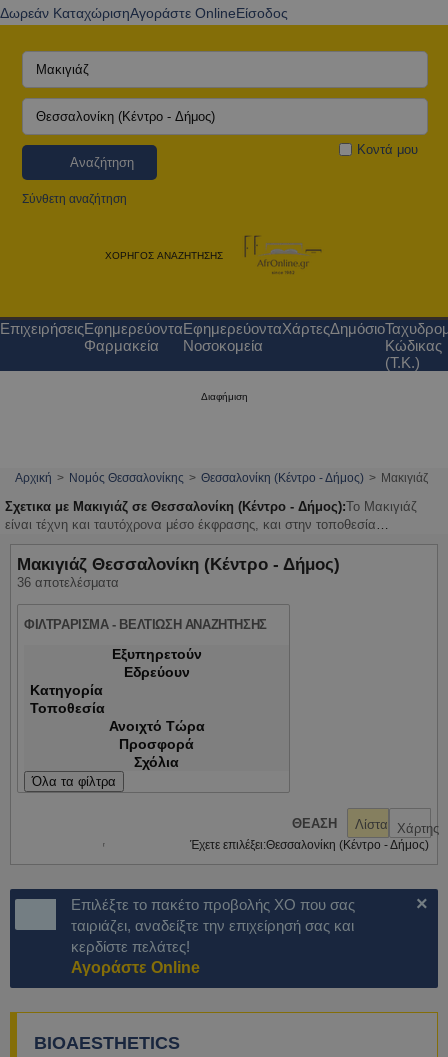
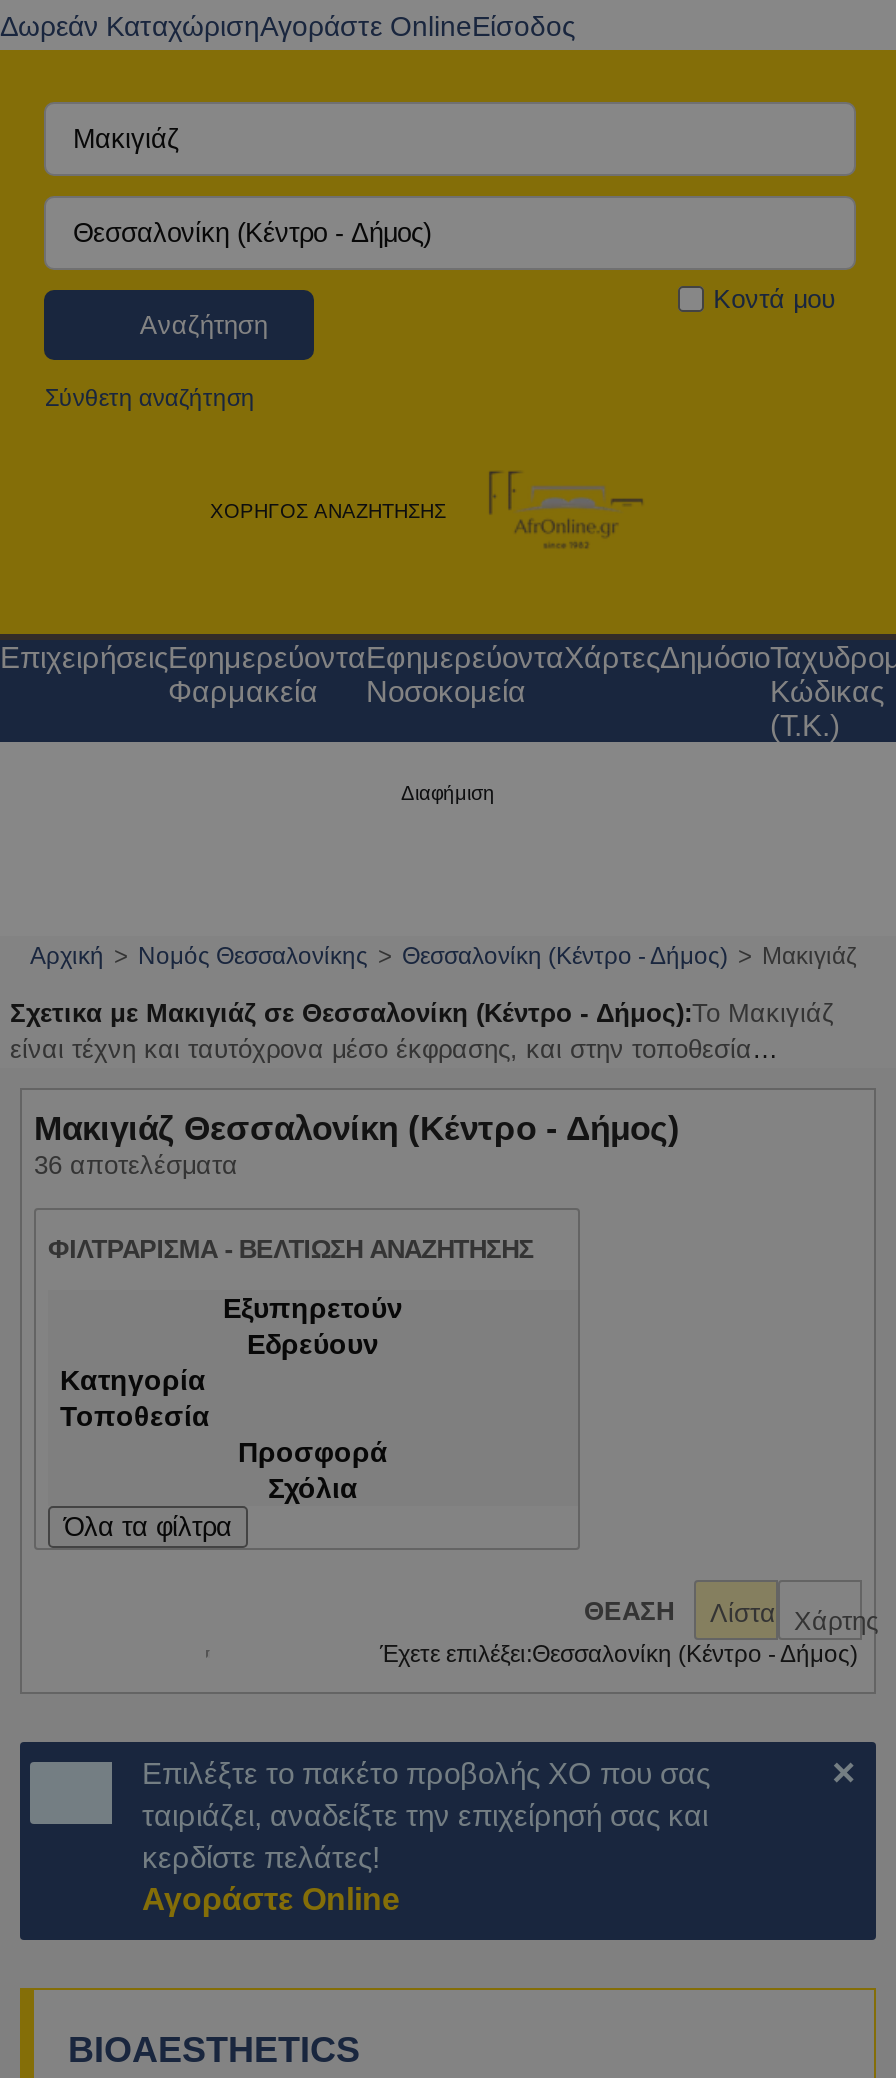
- Ανοιχτό Τώρα
